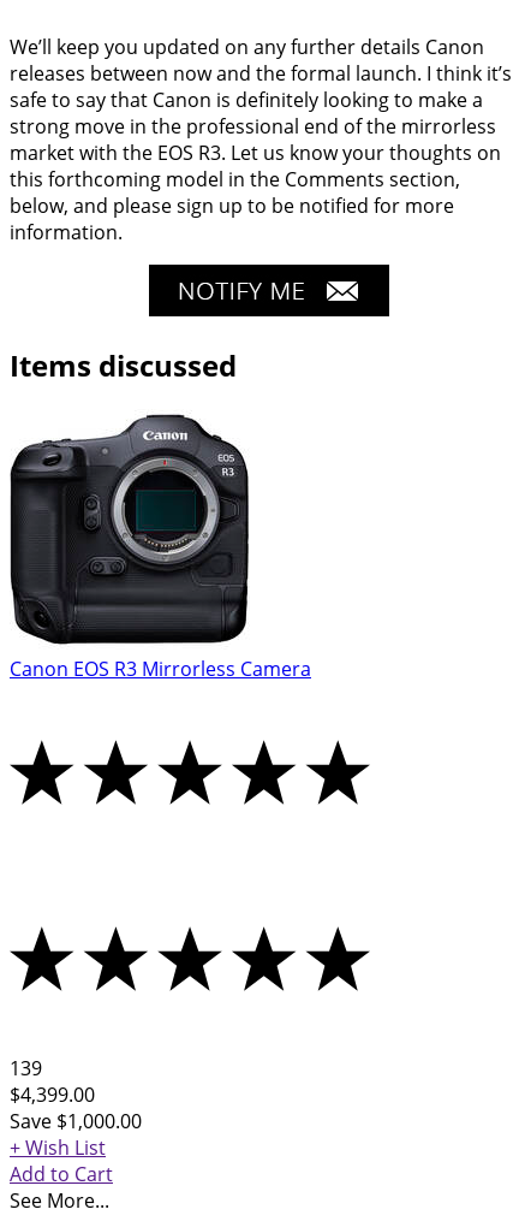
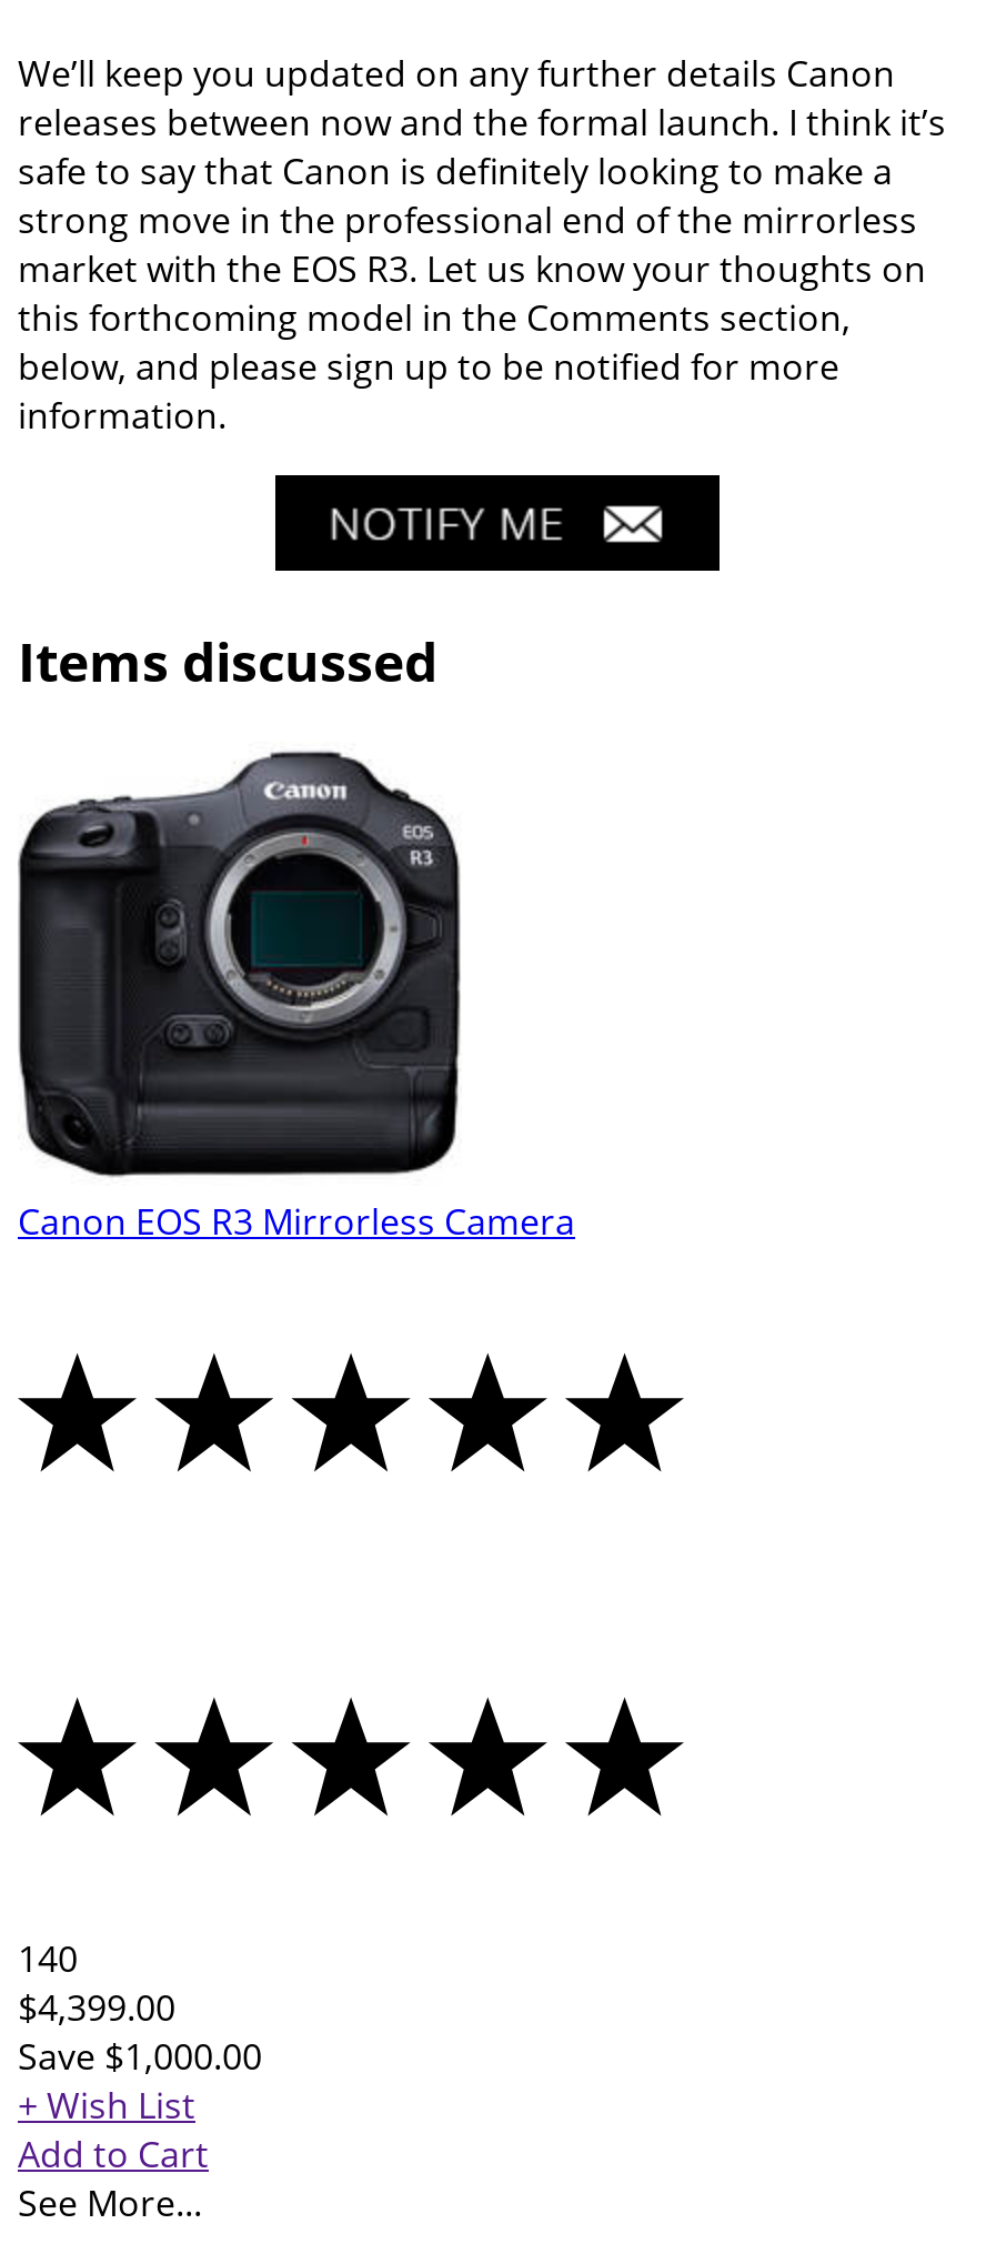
- 139
+ 140
